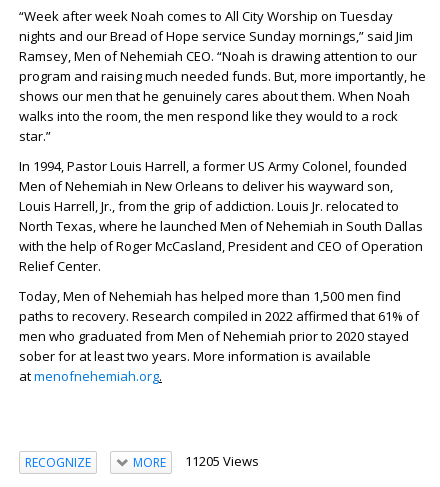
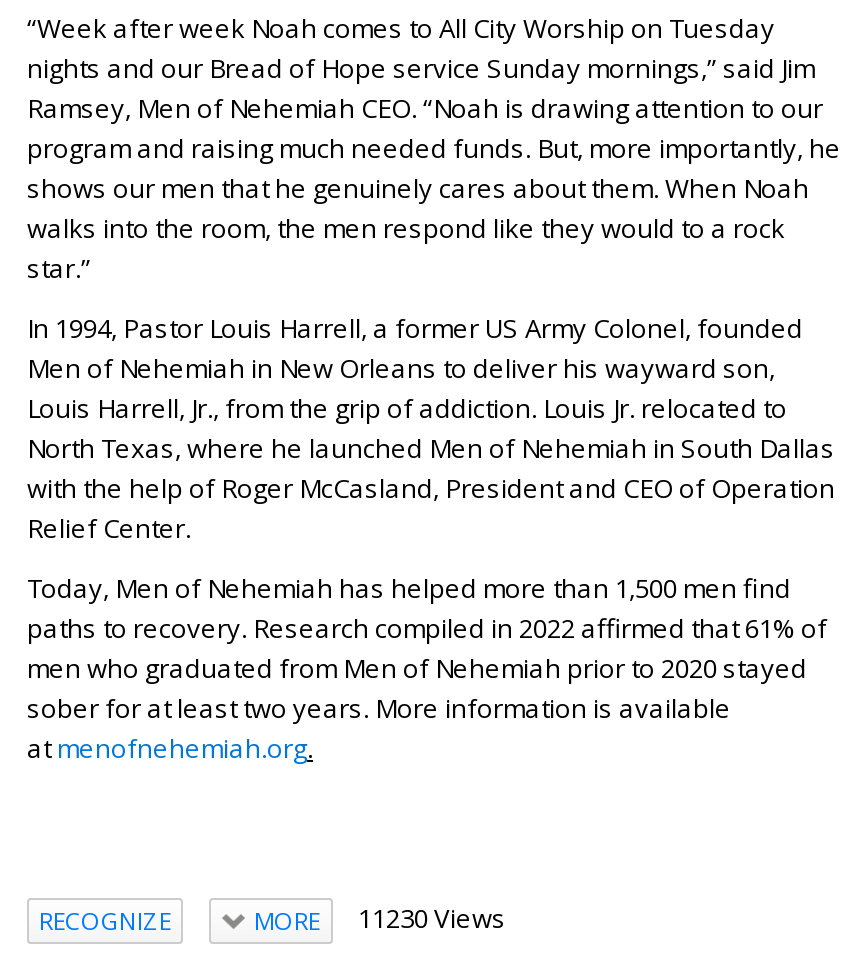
- MORE 11205 Views
+ MORE 11230 Views
